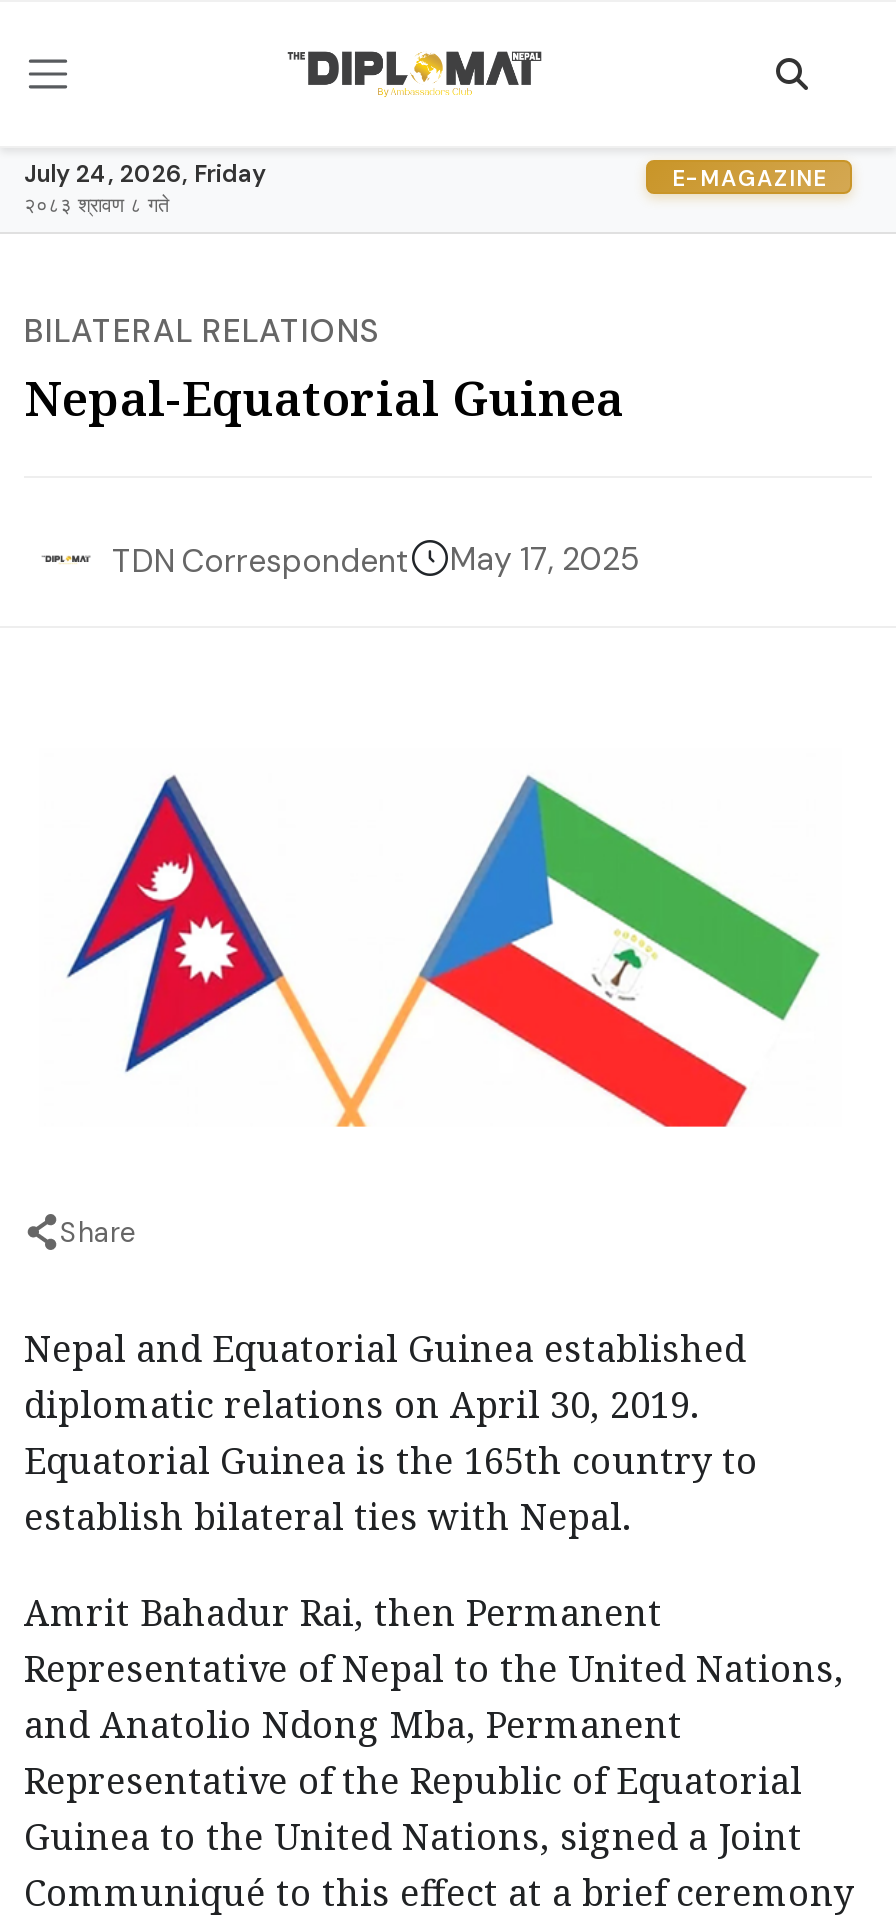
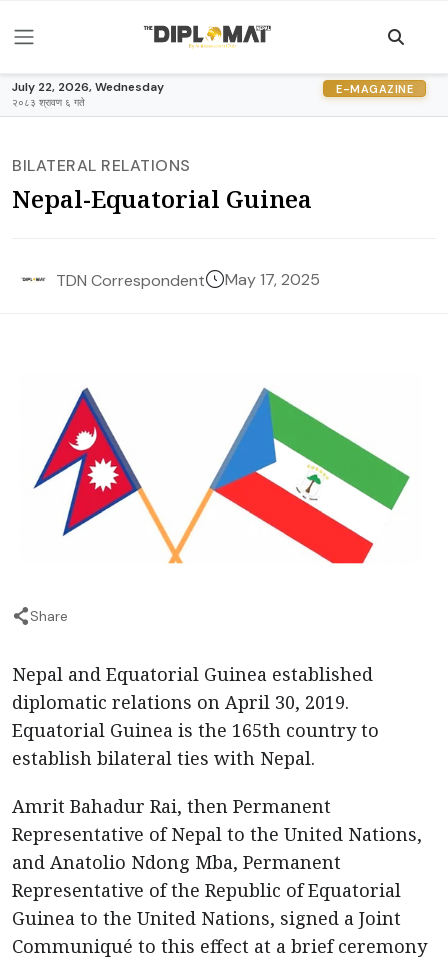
- July 24, 2026, Friday
+ July 22, 2026, Wednesday

- २०८३ श्रावण ८ गते
+ २०८३ श्रावण ६ गते
